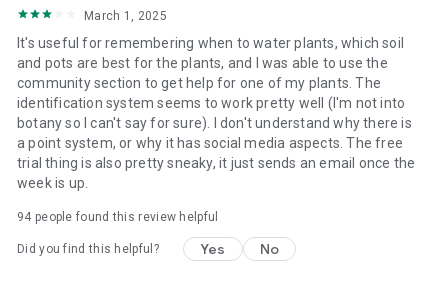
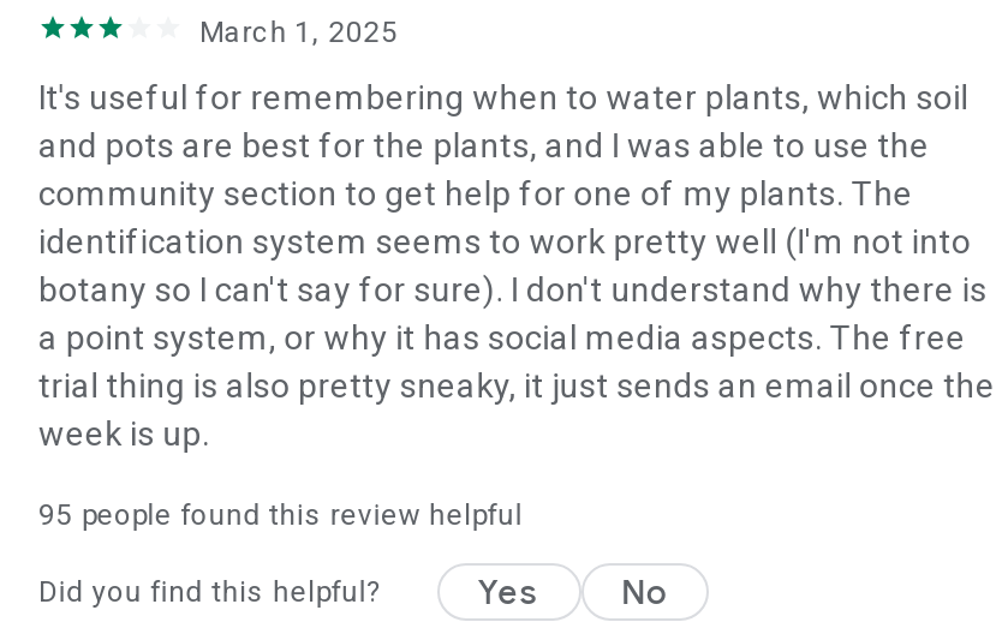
- 94 people found this review helpful
+ 95 people found this review helpful
